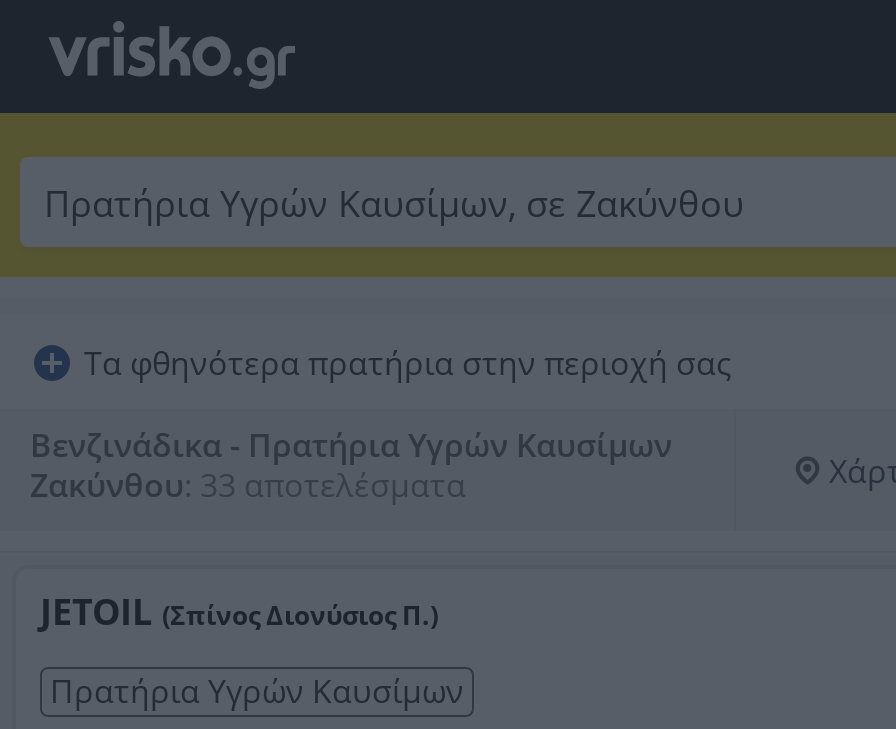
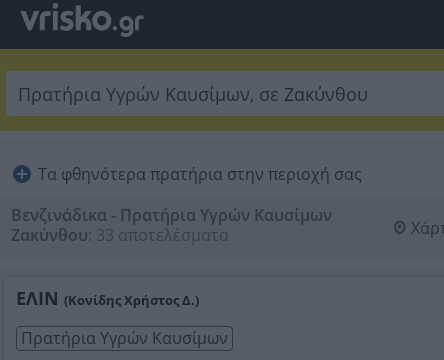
- JETOIL (Σπίνος Διονύσιος Π.)
+ ΕΛΙΝ (Κονίδης Χρήστος Δ.)
